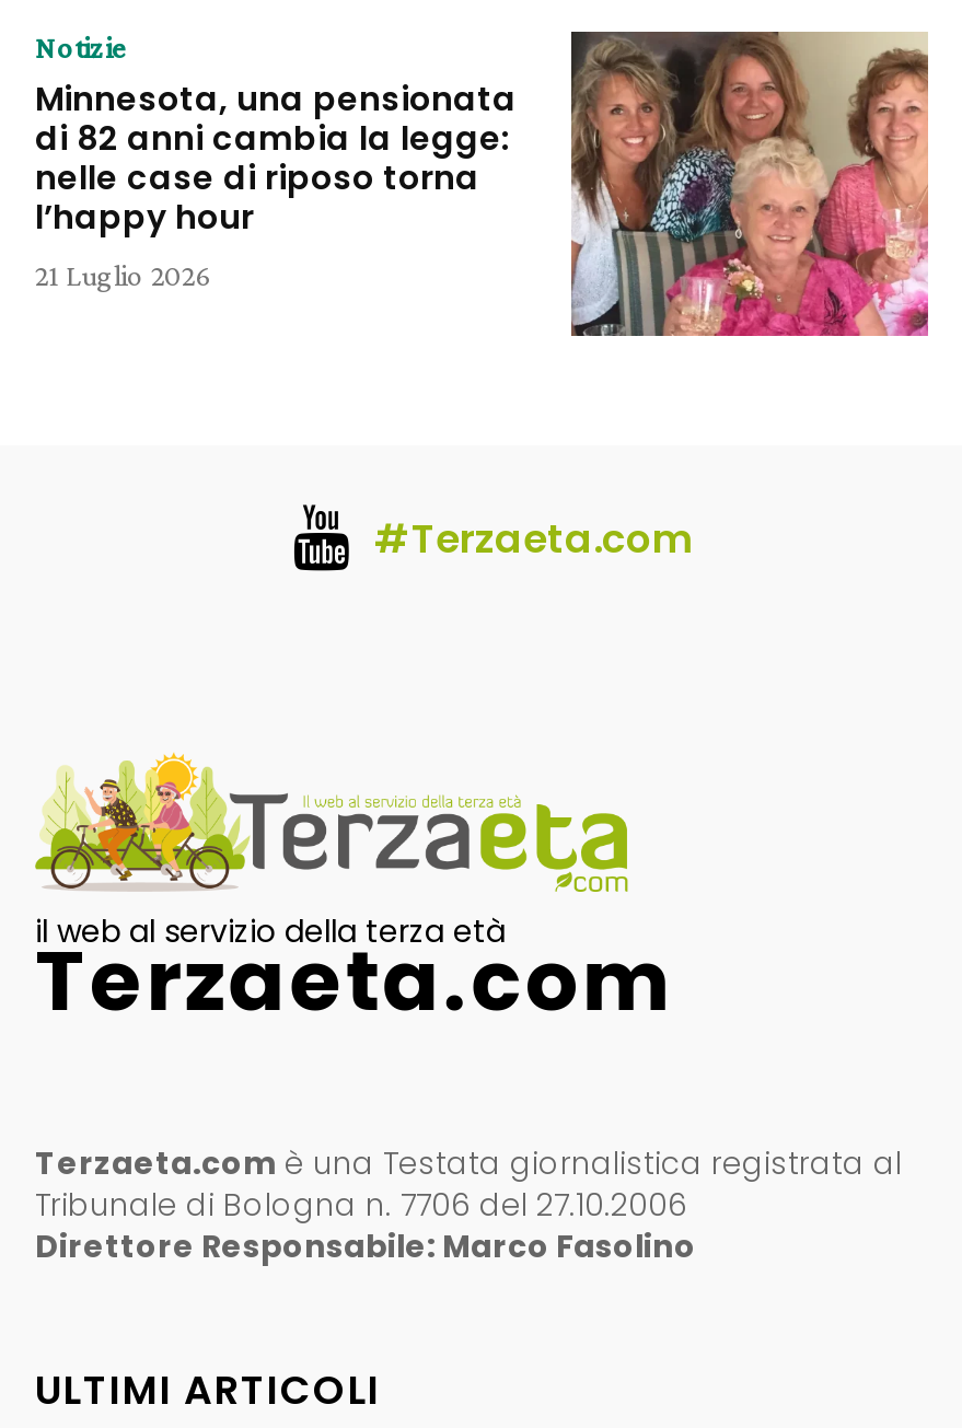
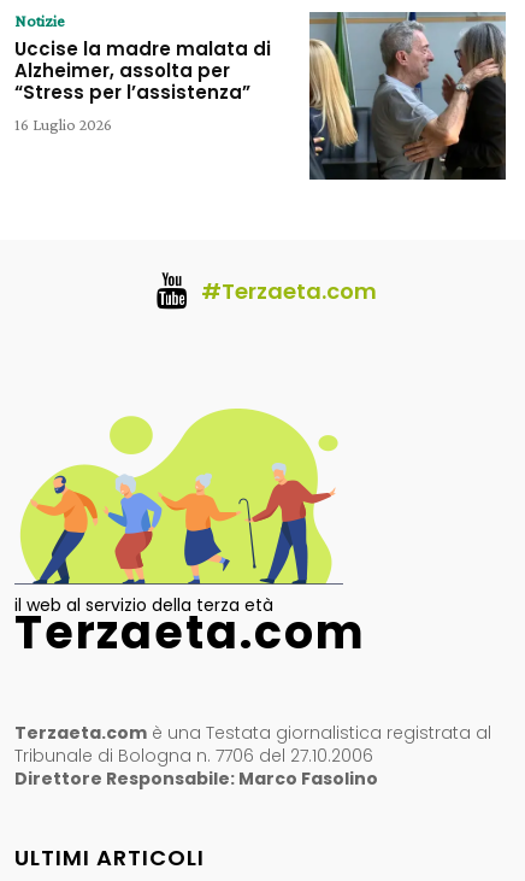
- [image]
- Minnesota, una pensionata
- di 82 anni cambia la legge:
- nelle case di riposo torna
- l’happy hour
- 21 Luglio 2026
+ [image]
+ Uccise la madre malata di
+ Alzheimer, assolta per
+ “Stress per l’assistenza”
+ 16 Luglio 2026

- [image]
+ [image]
